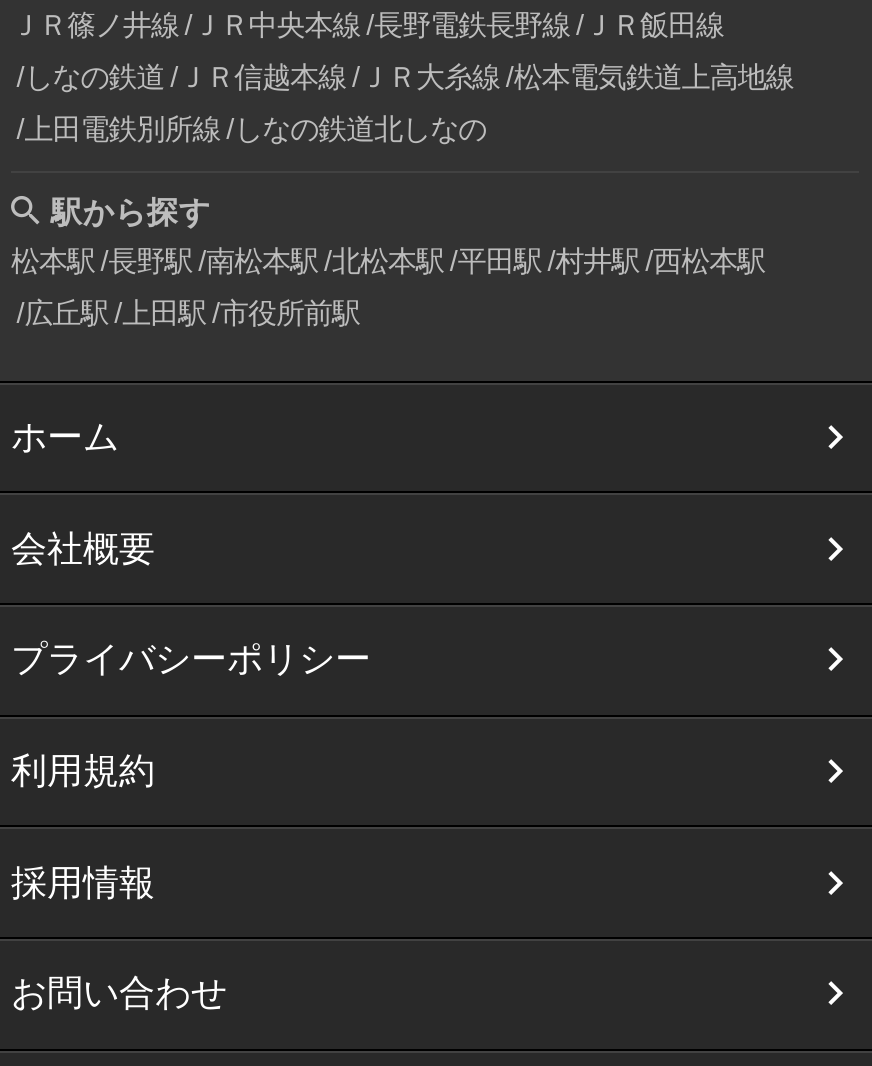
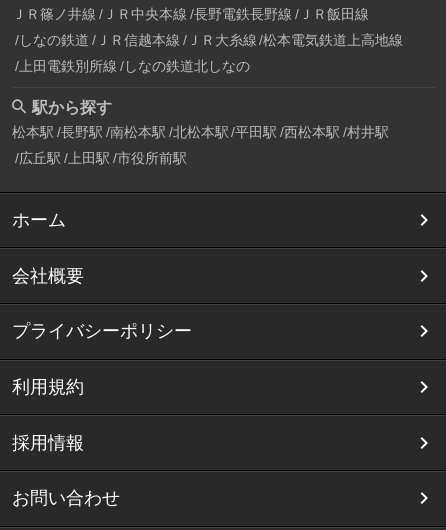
- 松本駅 長野駅 南松本駅 北松本駅 平田駅 村井駅 西松本駅
+ 松本駅 長野駅 南松本駅 北松本駅 平田駅 西松本駅 村井駅
